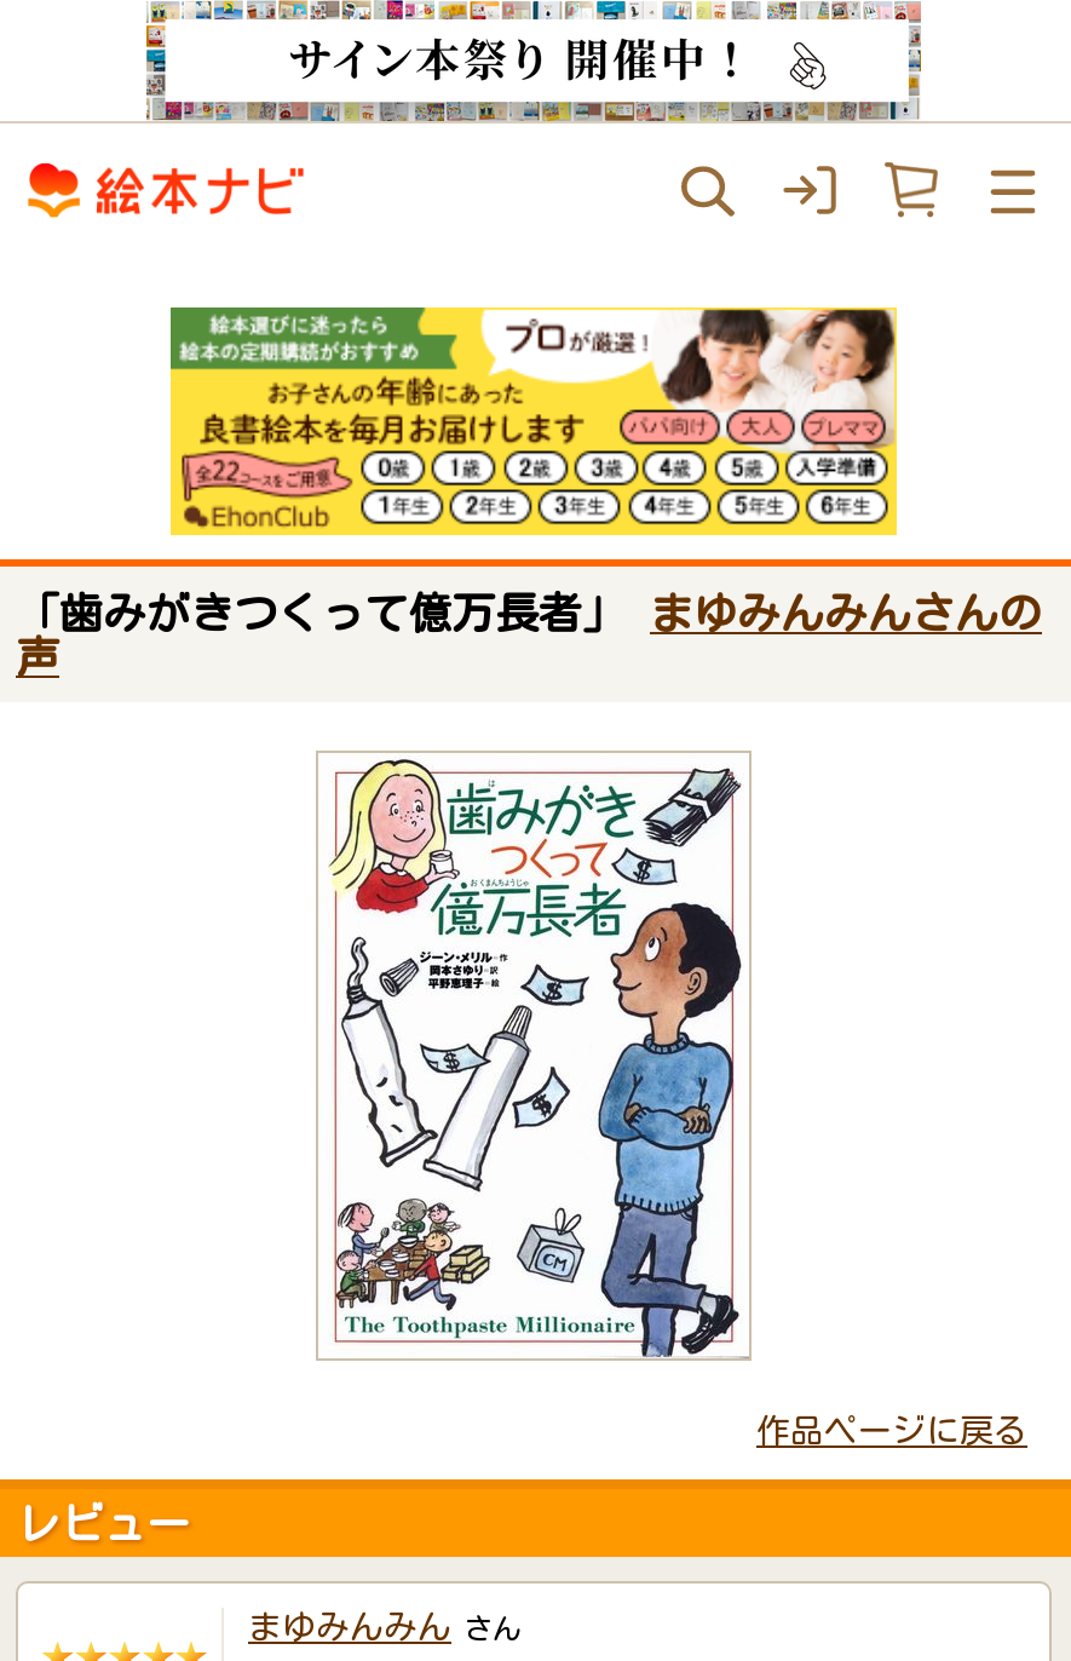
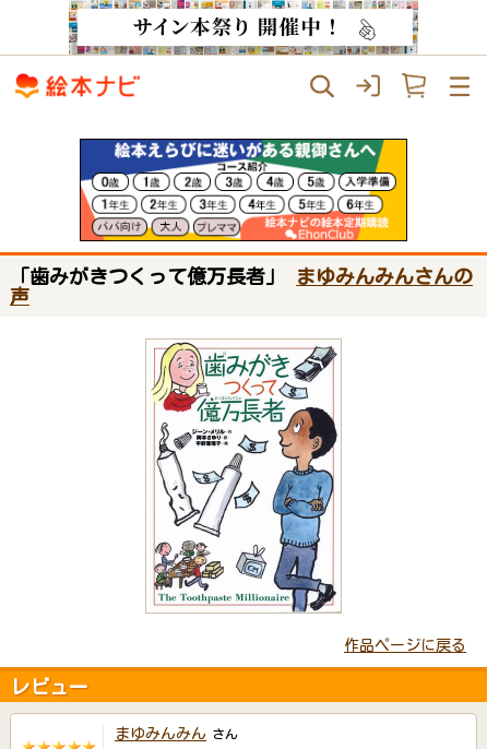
- [image]
+ [image]
